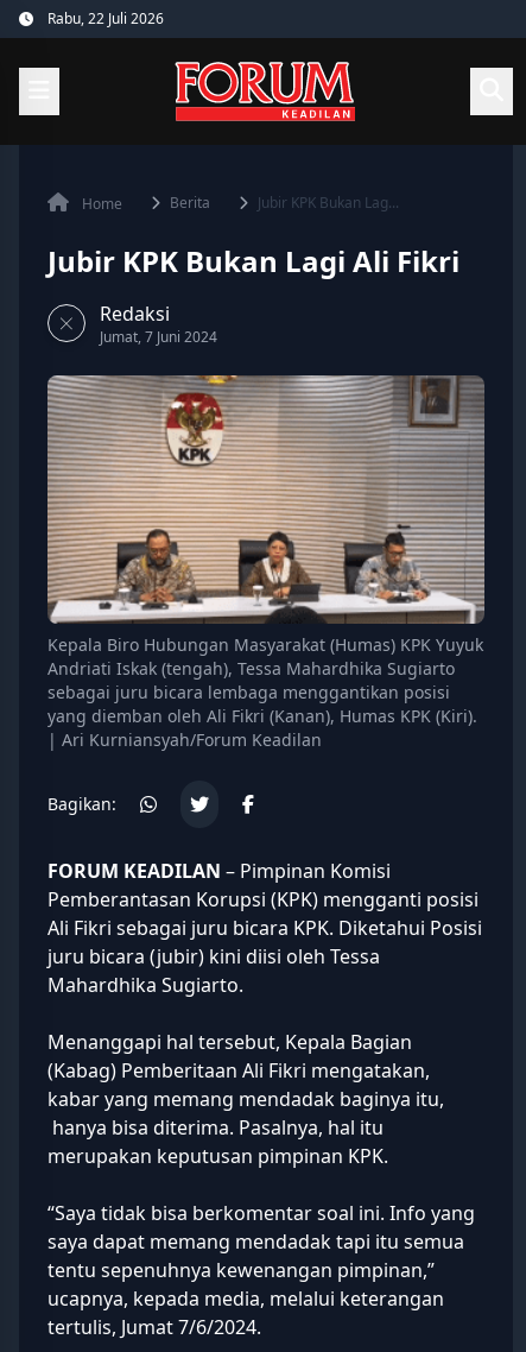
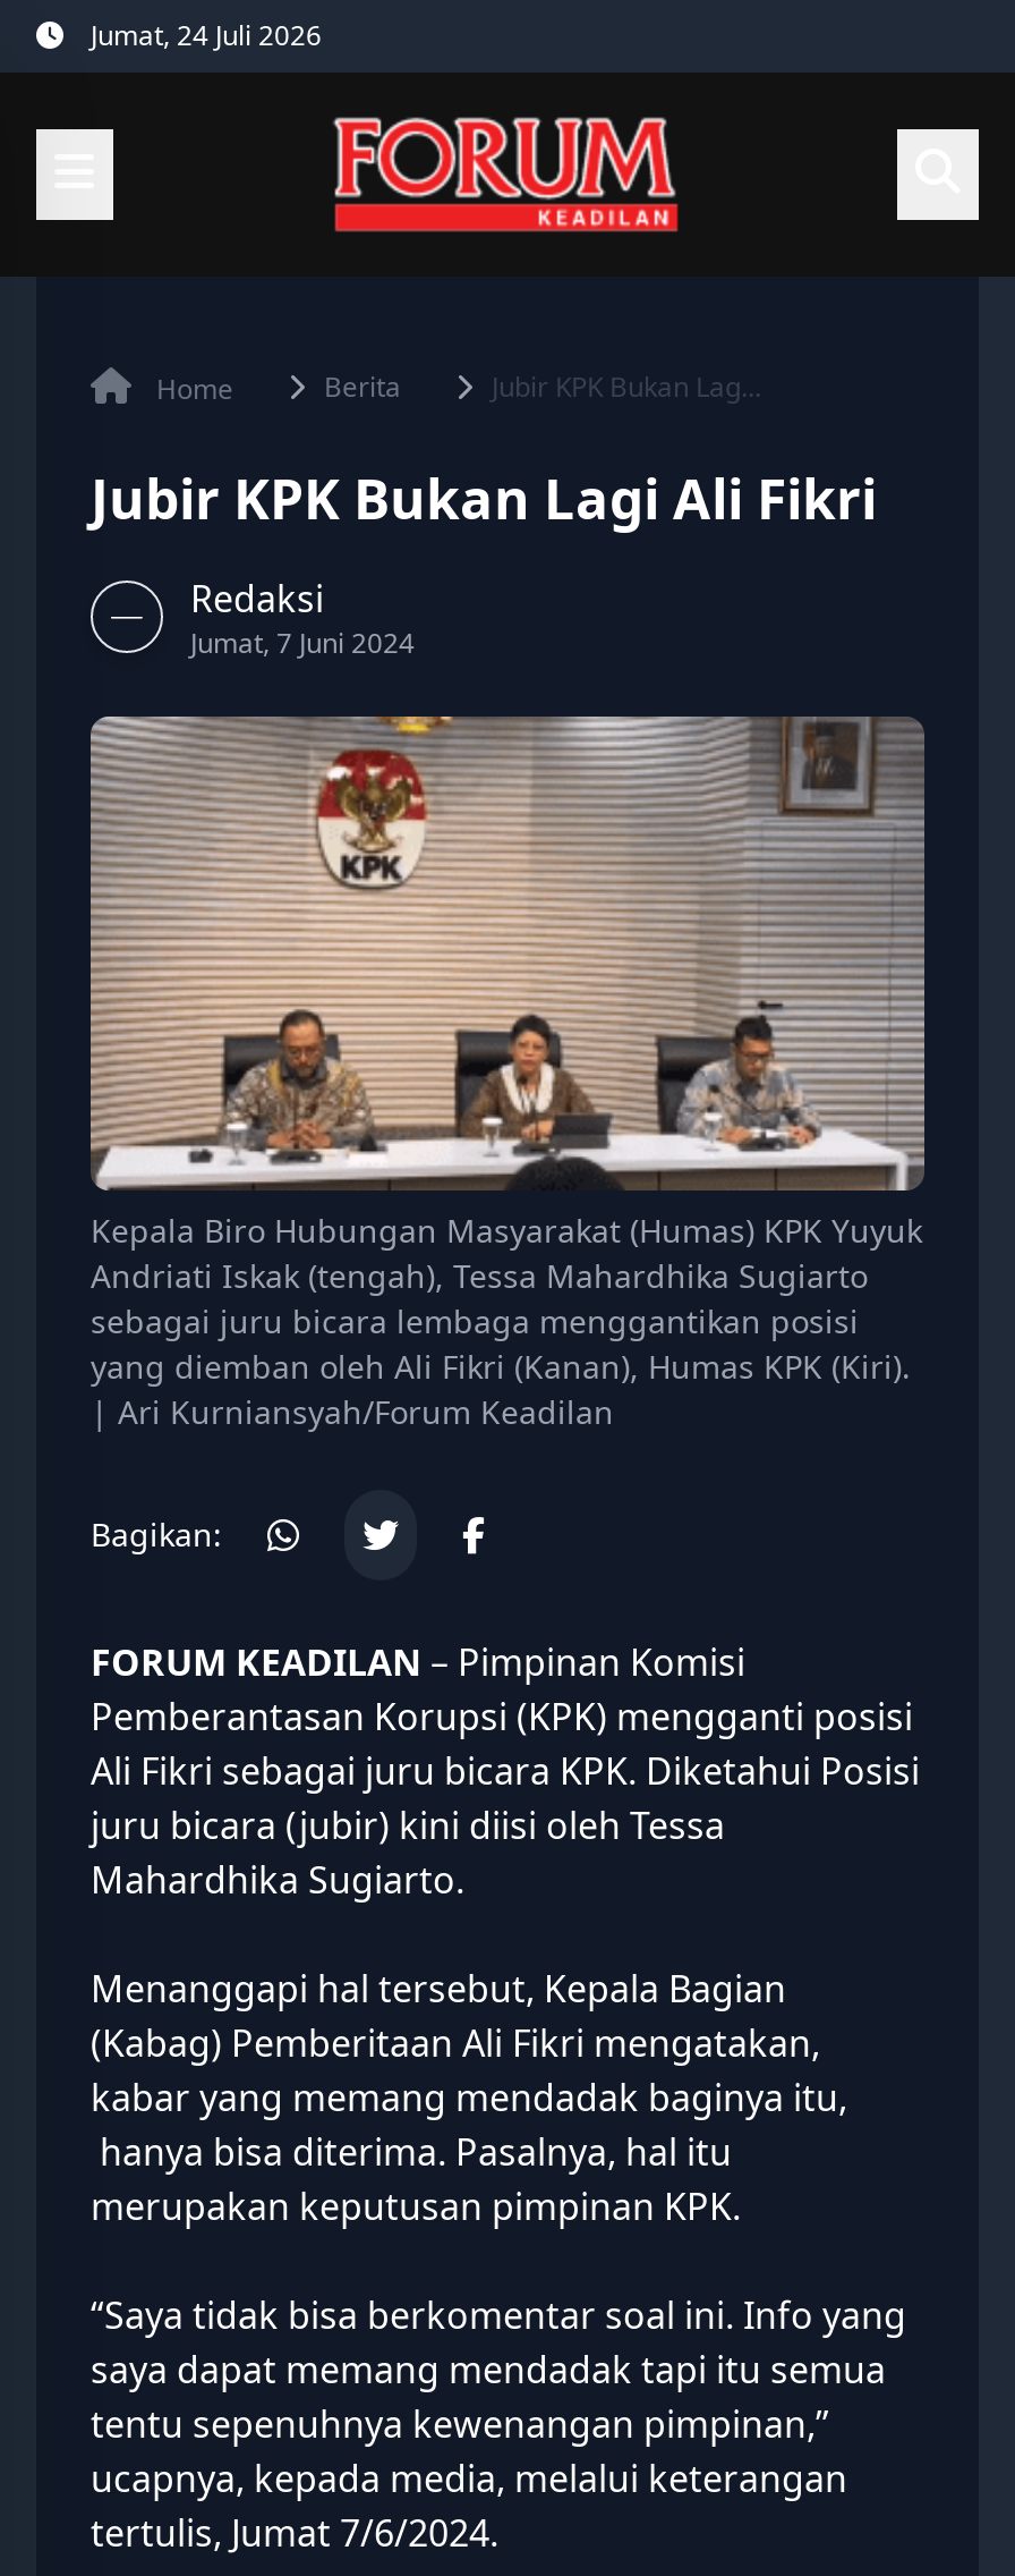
- Rabu, 22 Juli 2026
+ Jumat, 24 Juli 2026
